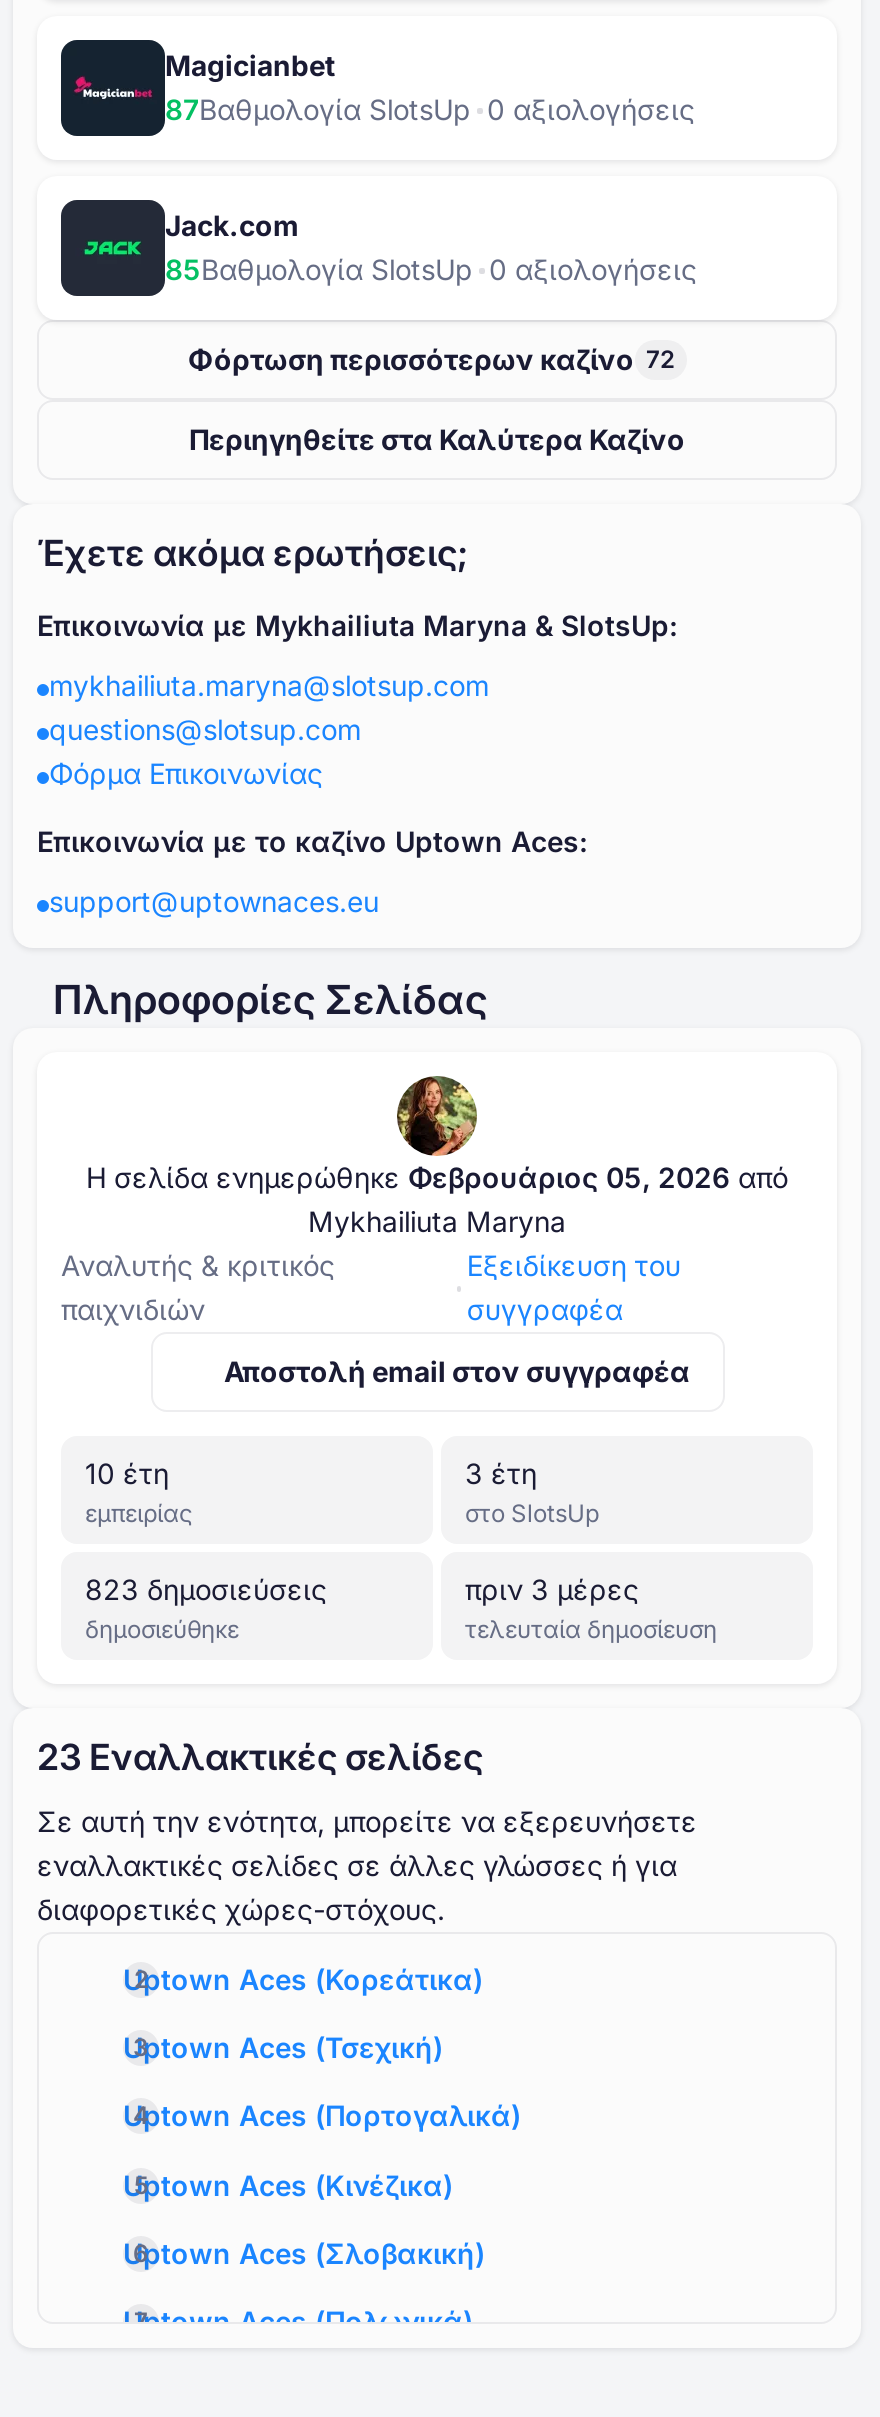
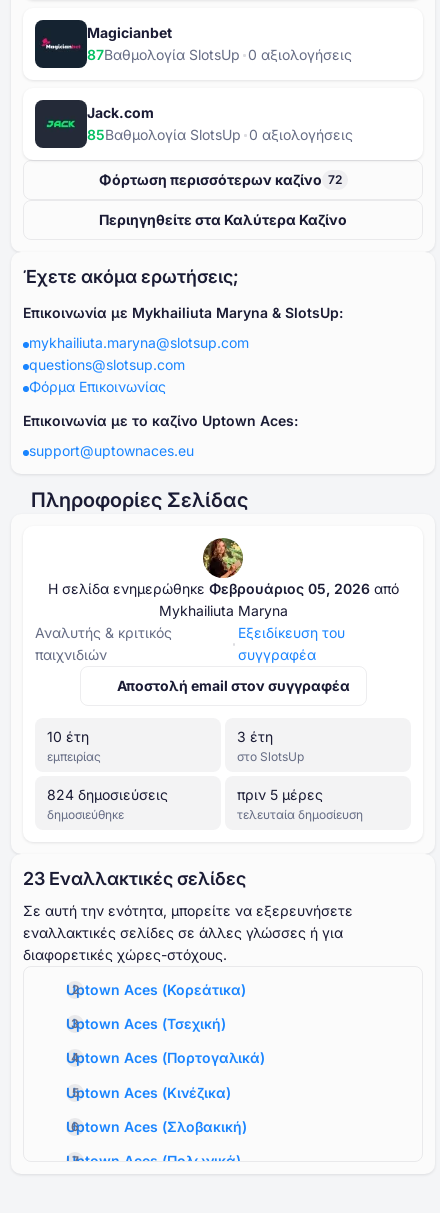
- 823 δημοσιεύσεις
+ 824 δημοσιεύσεις

- πριν 3 μέρες
+ πριν 5 μέρες
